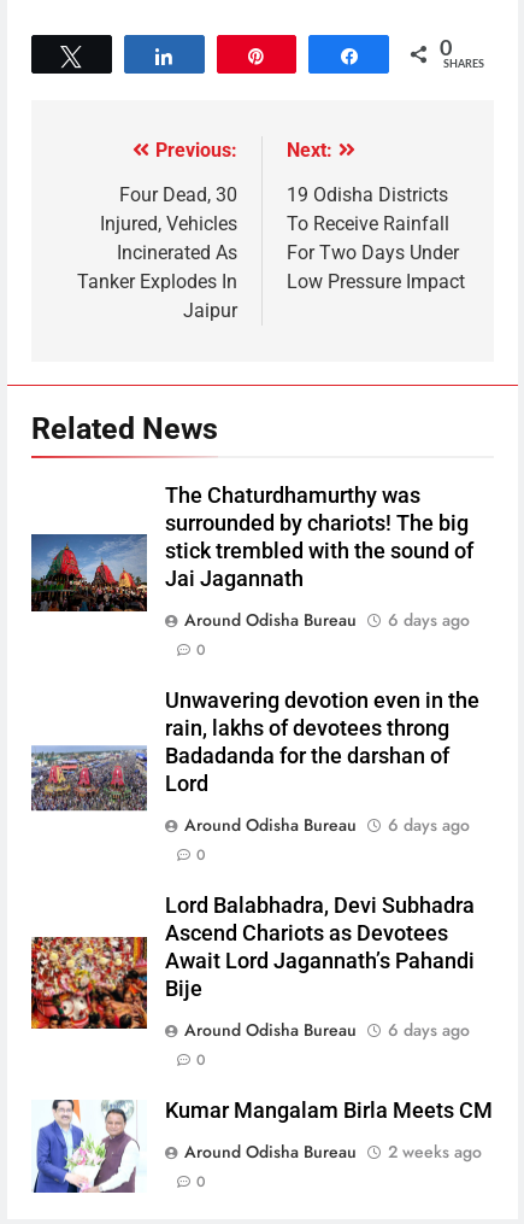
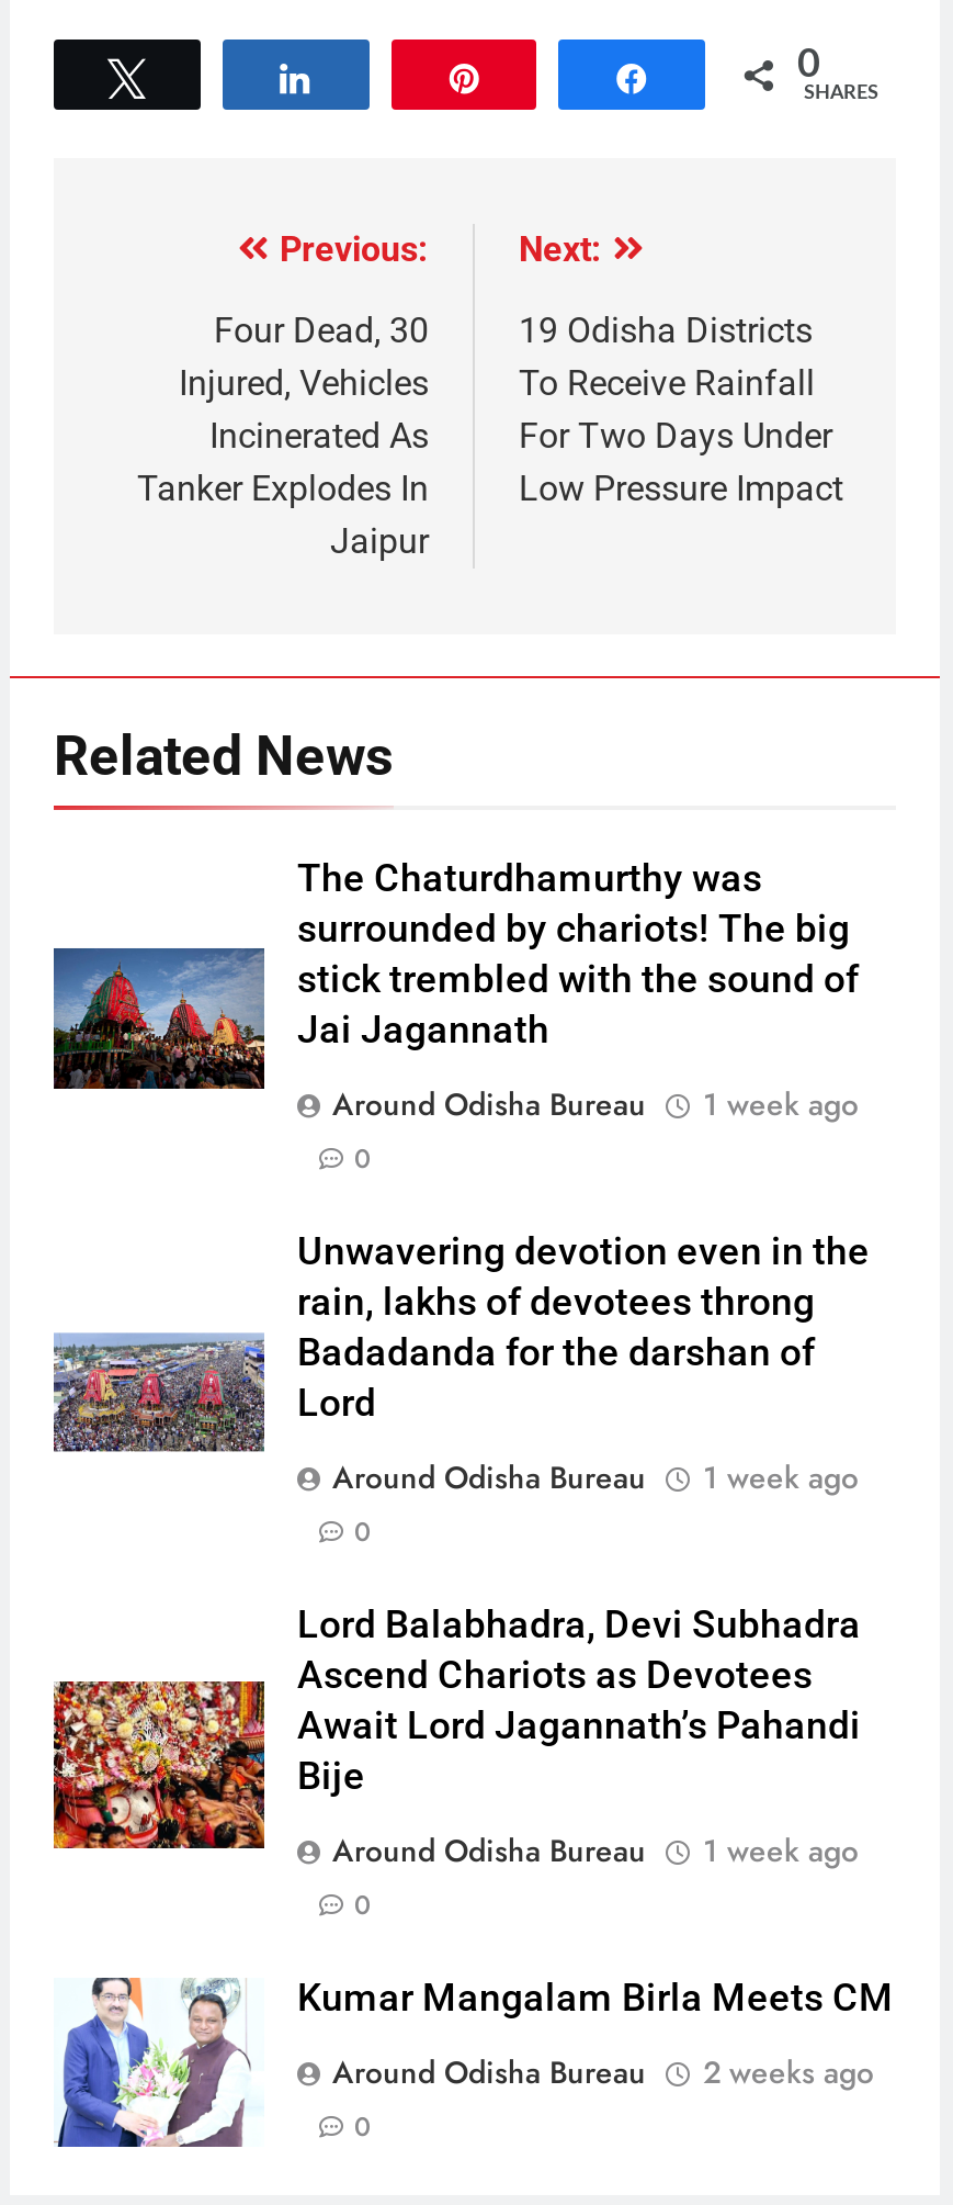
- Around Odisha Bureau 6 days ago
+ Around Odisha Bureau 1 week ago

- Around Odisha Bureau 6 days ago
+ Around Odisha Bureau 1 week ago

- Around Odisha Bureau 6 days ago
+ Around Odisha Bureau 1 week ago
